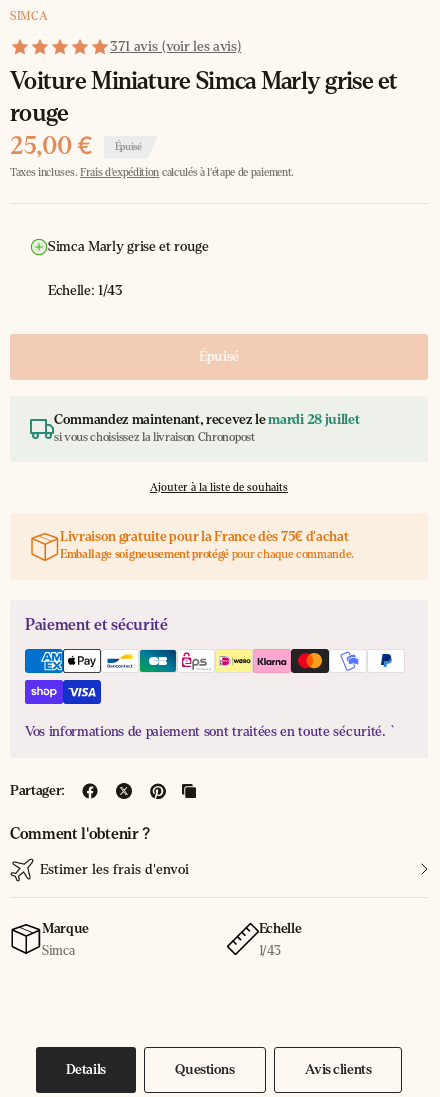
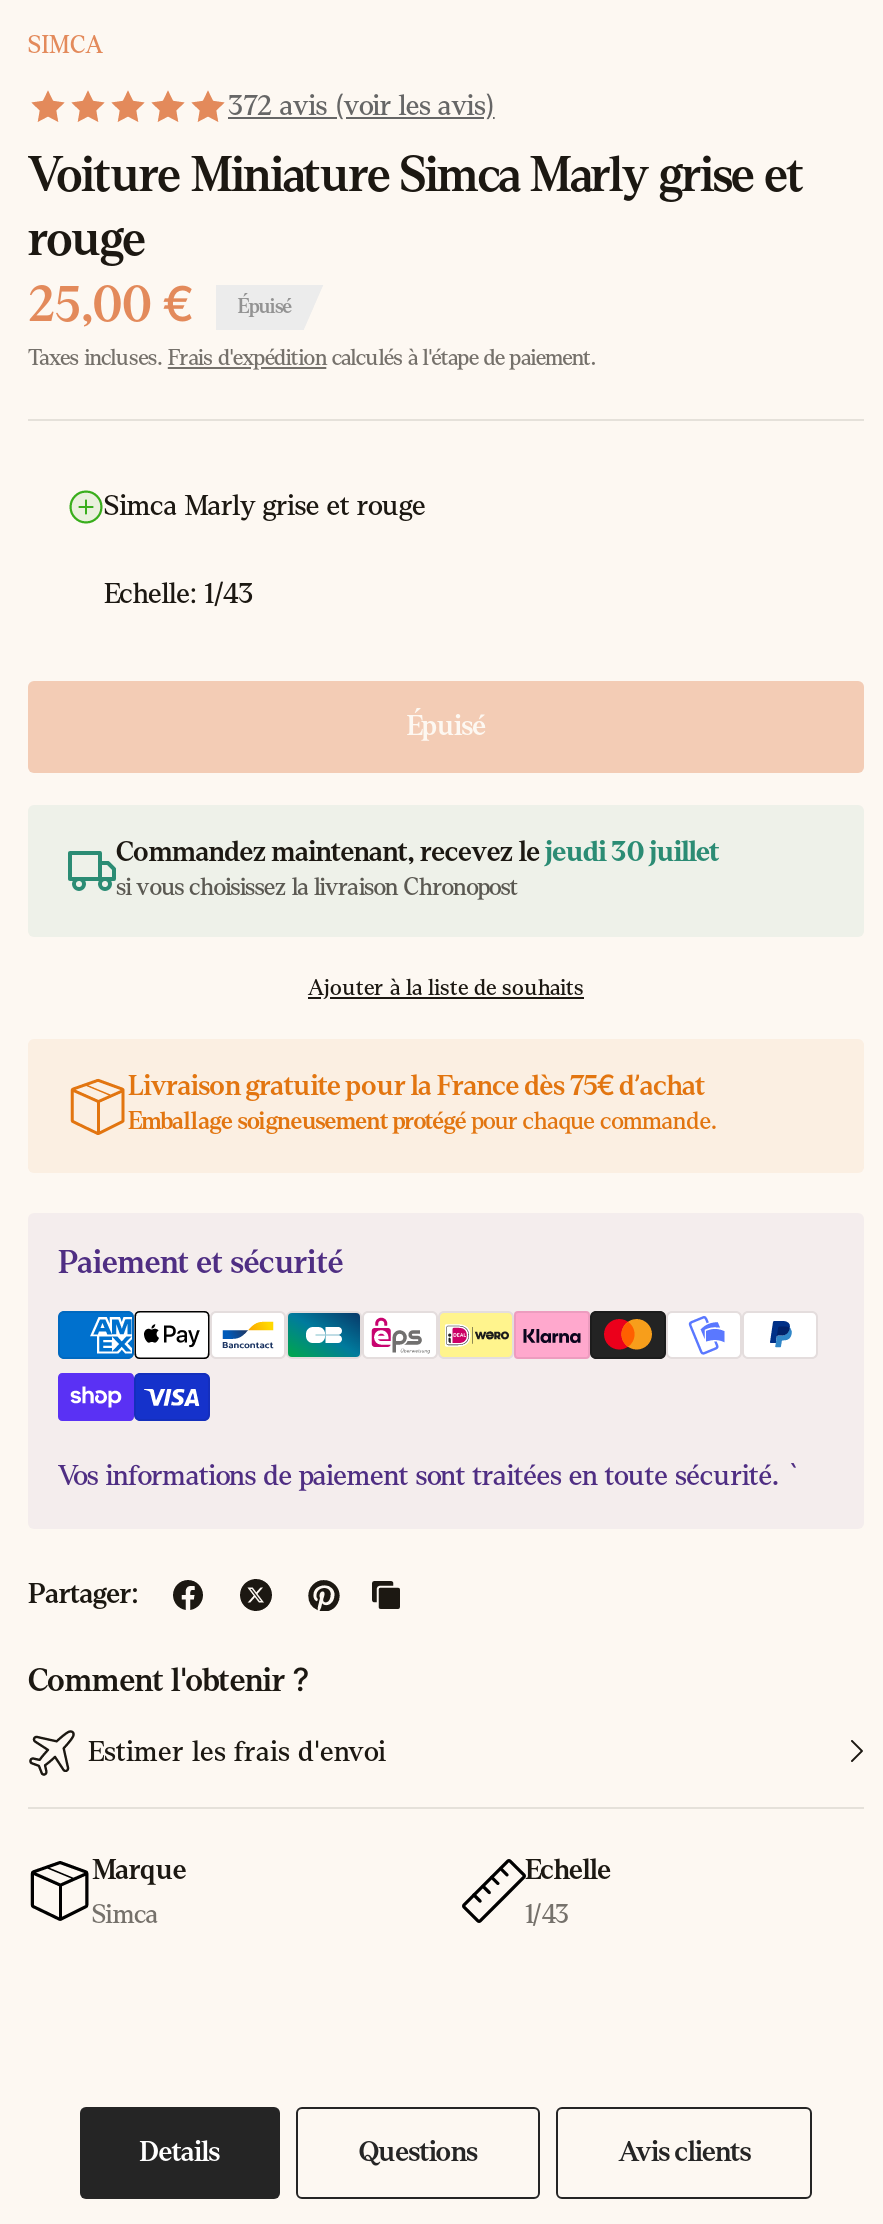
- 371 avis (voir les avis)
+ 372 avis (voir les avis)

- Commandez maintenant, recevez le mardi 28 juillet
+ Commandez maintenant, recevez le jeudi 30 juillet
